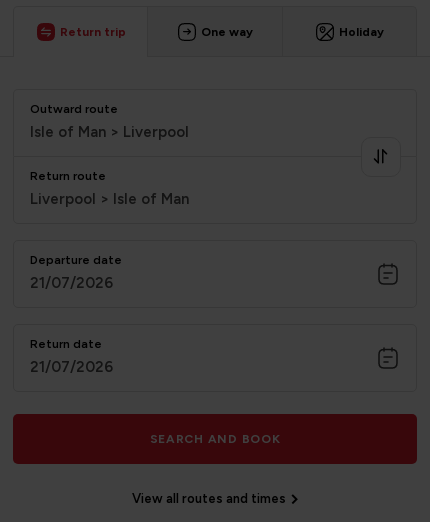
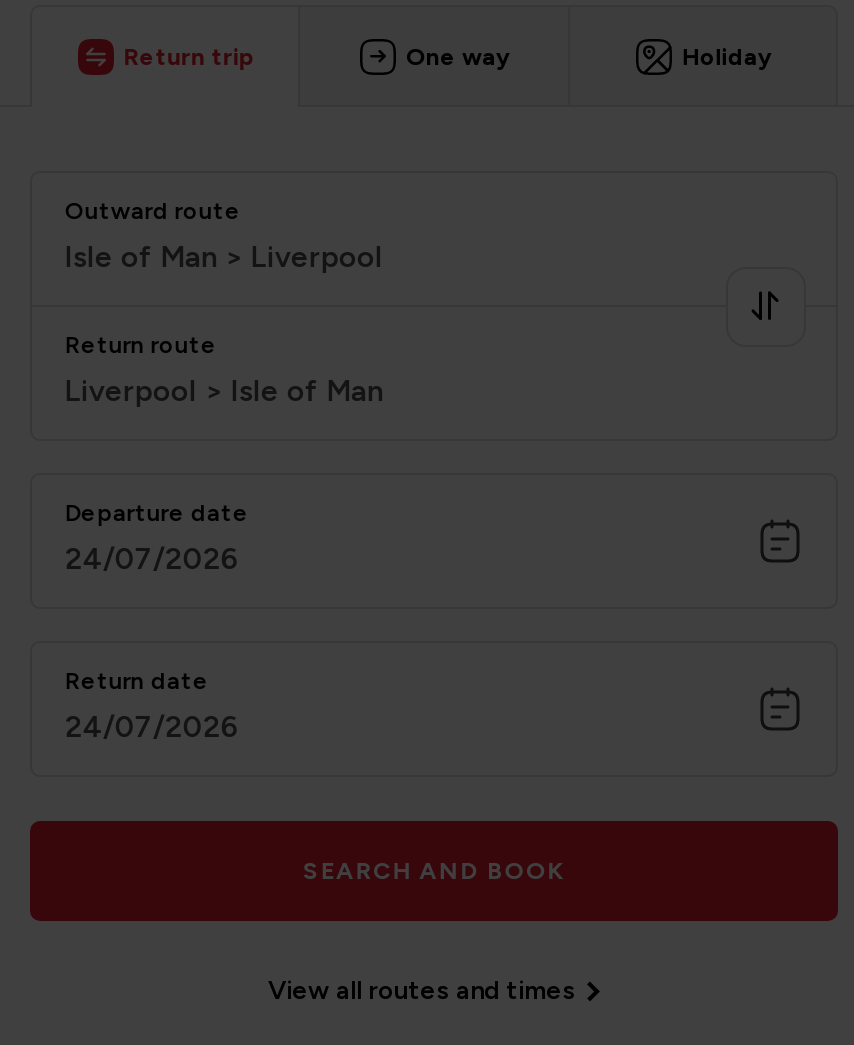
- 21/07/2026
+ 24/07/2026

- 21/07/2026
+ 24/07/2026
